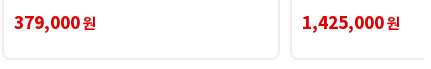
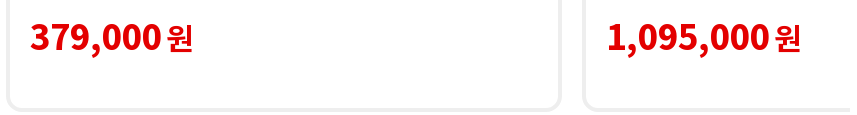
- 1,425,000 원
+ 1,095,000 원
